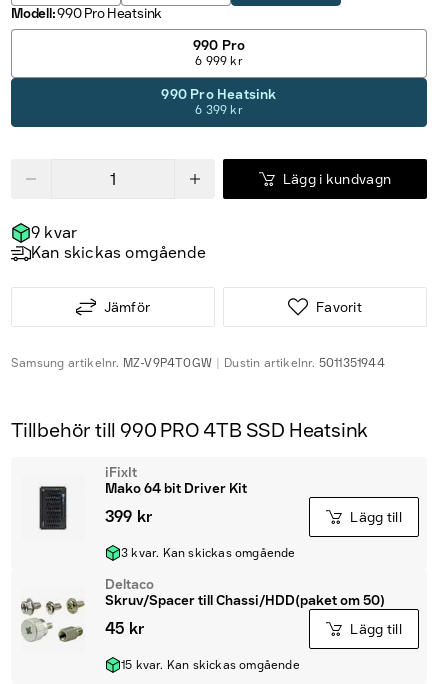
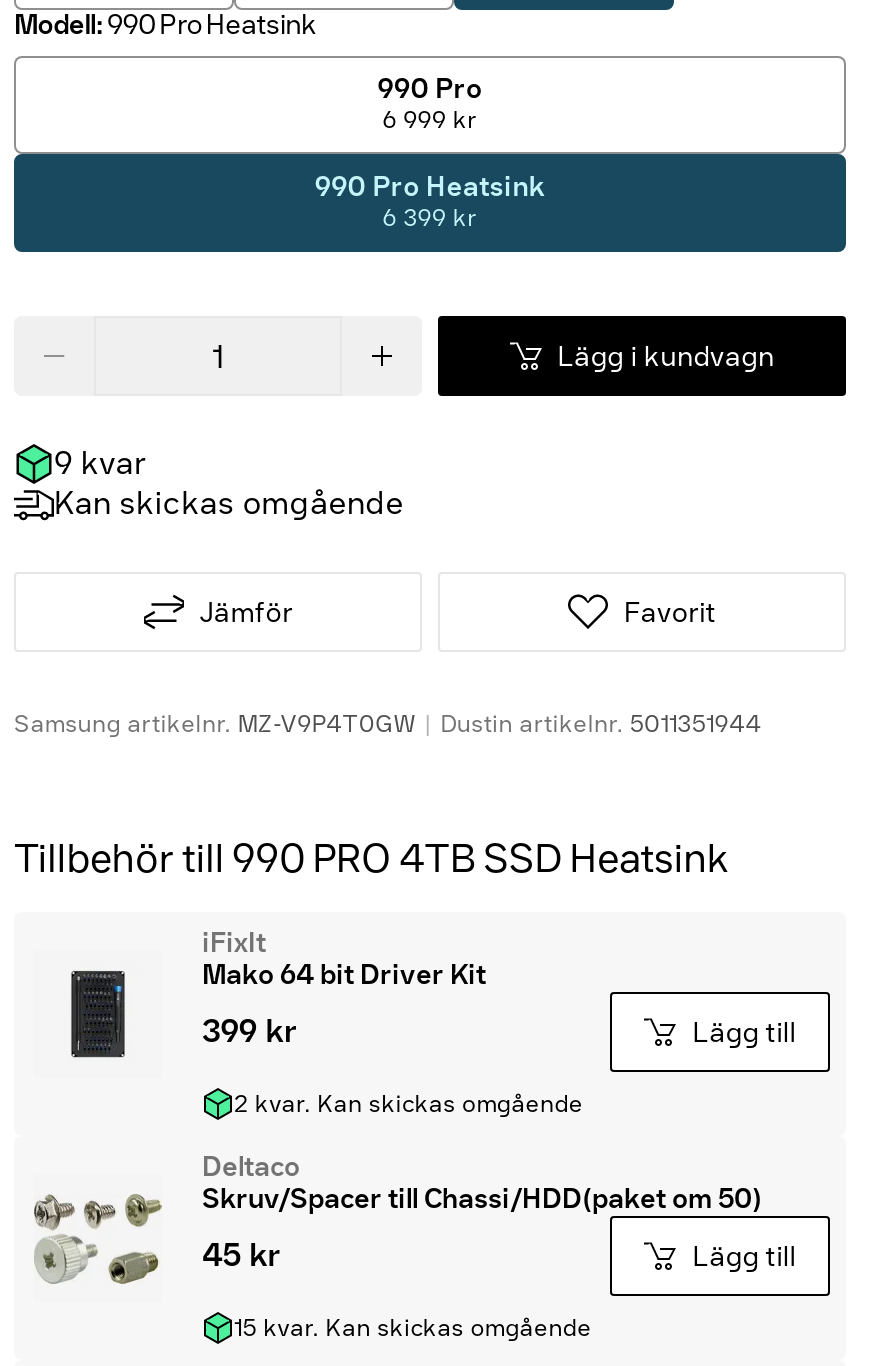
- 3 kvar. Kan skickas omgående
+ 2 kvar. Kan skickas omgående
